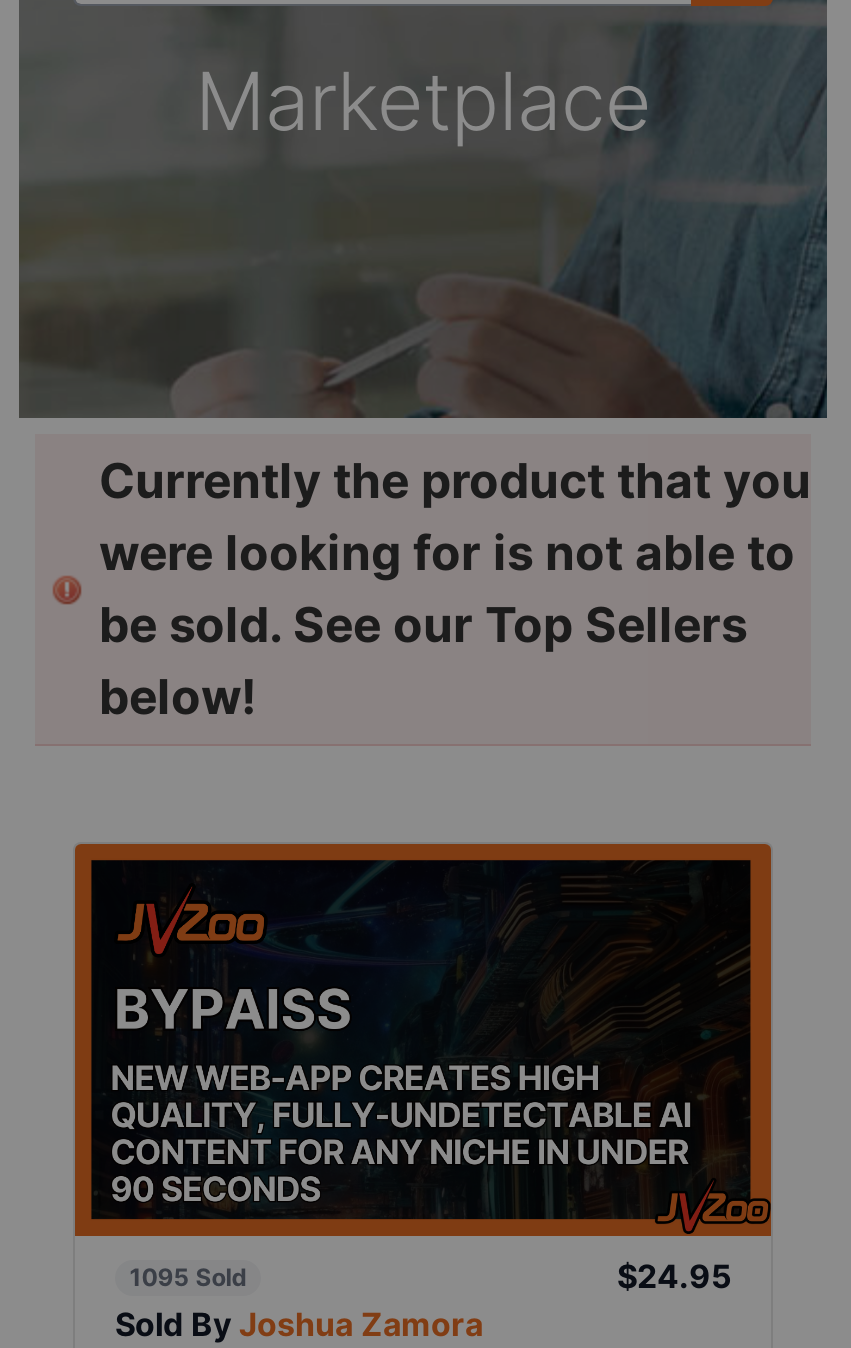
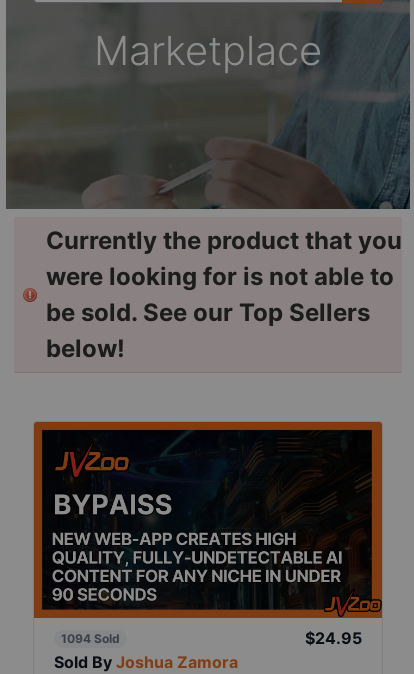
- 1095 Sold
+ 1094 Sold
